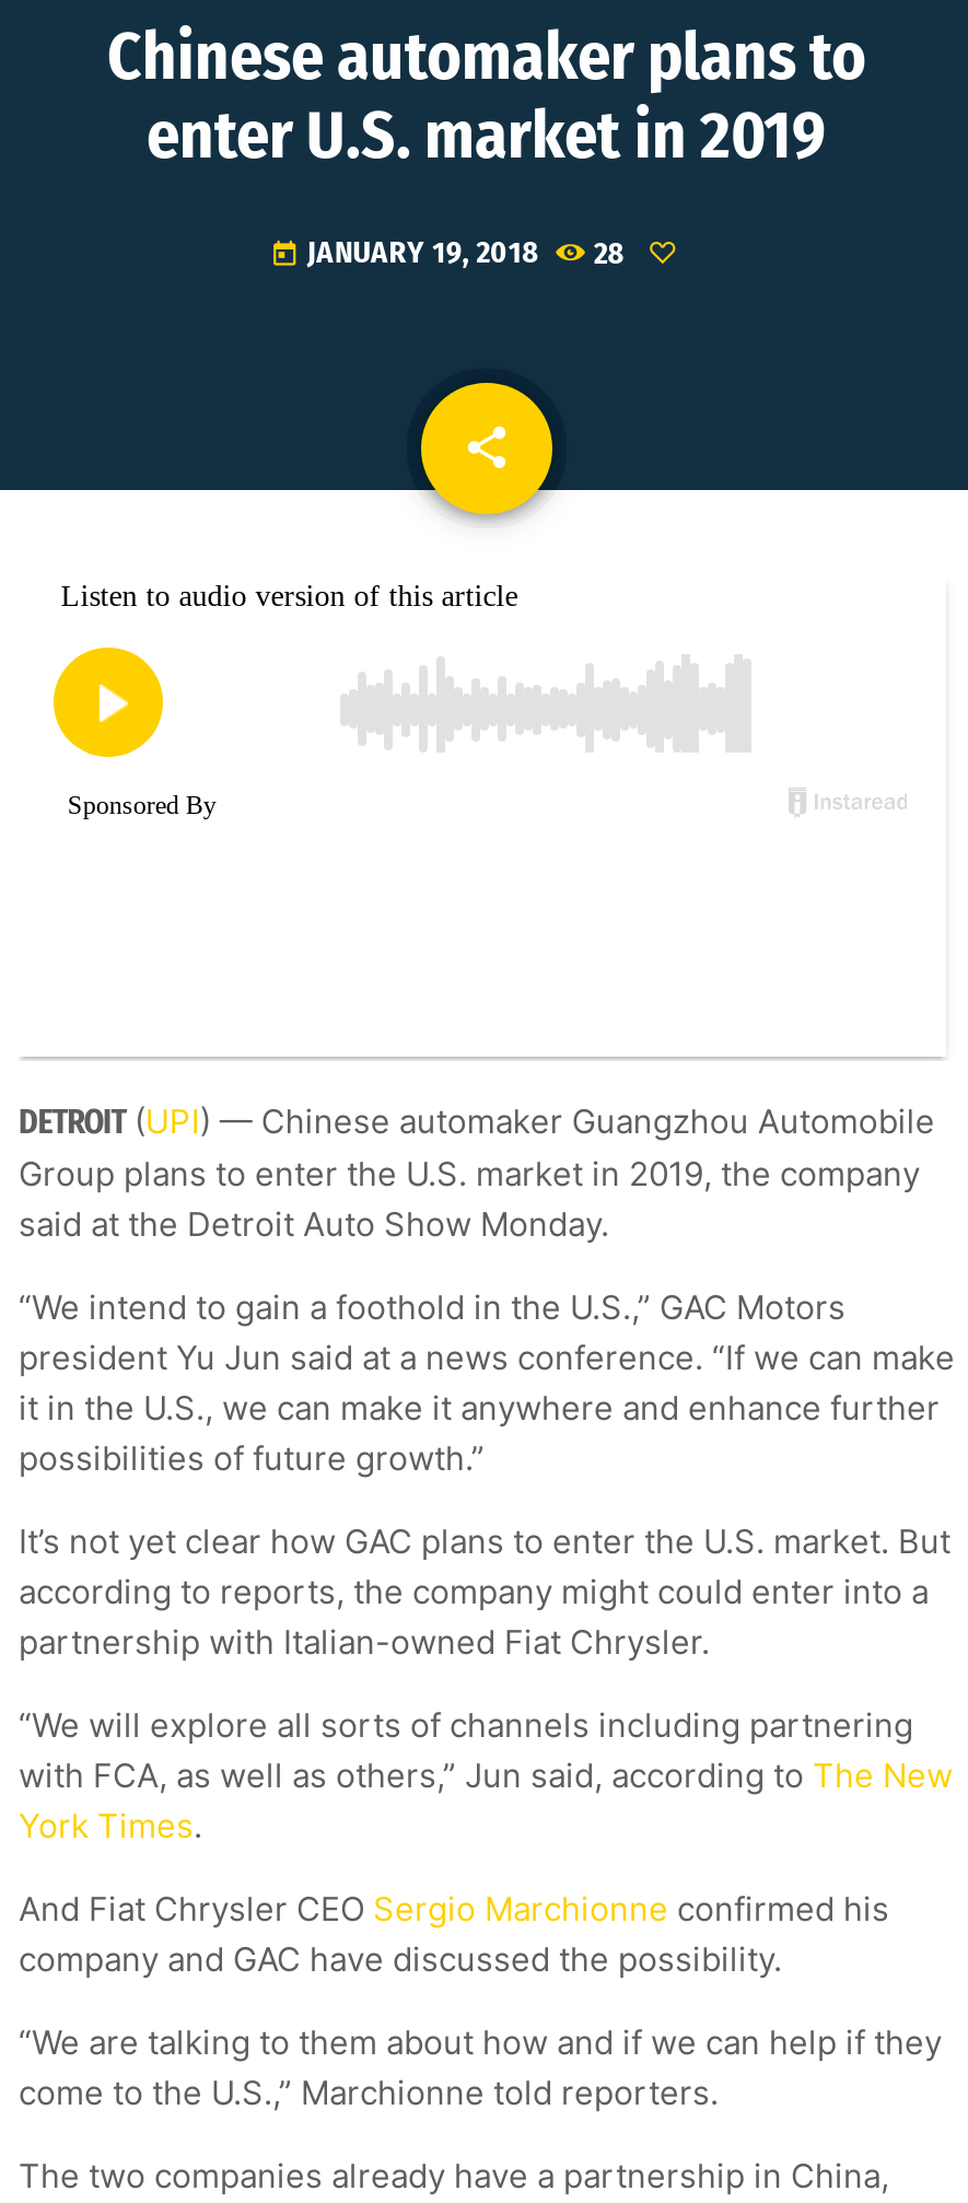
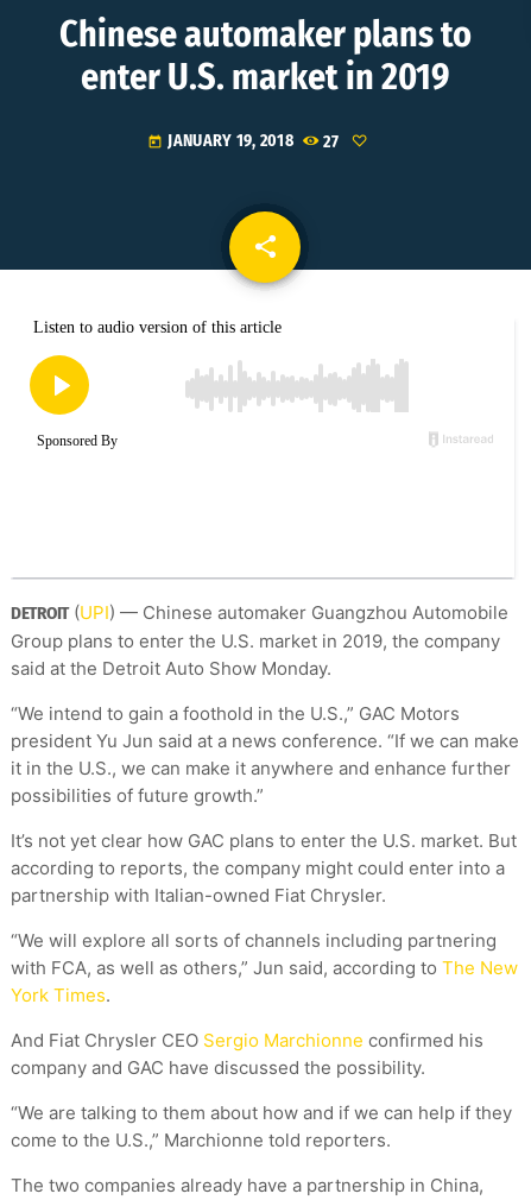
- 28
+ 27
